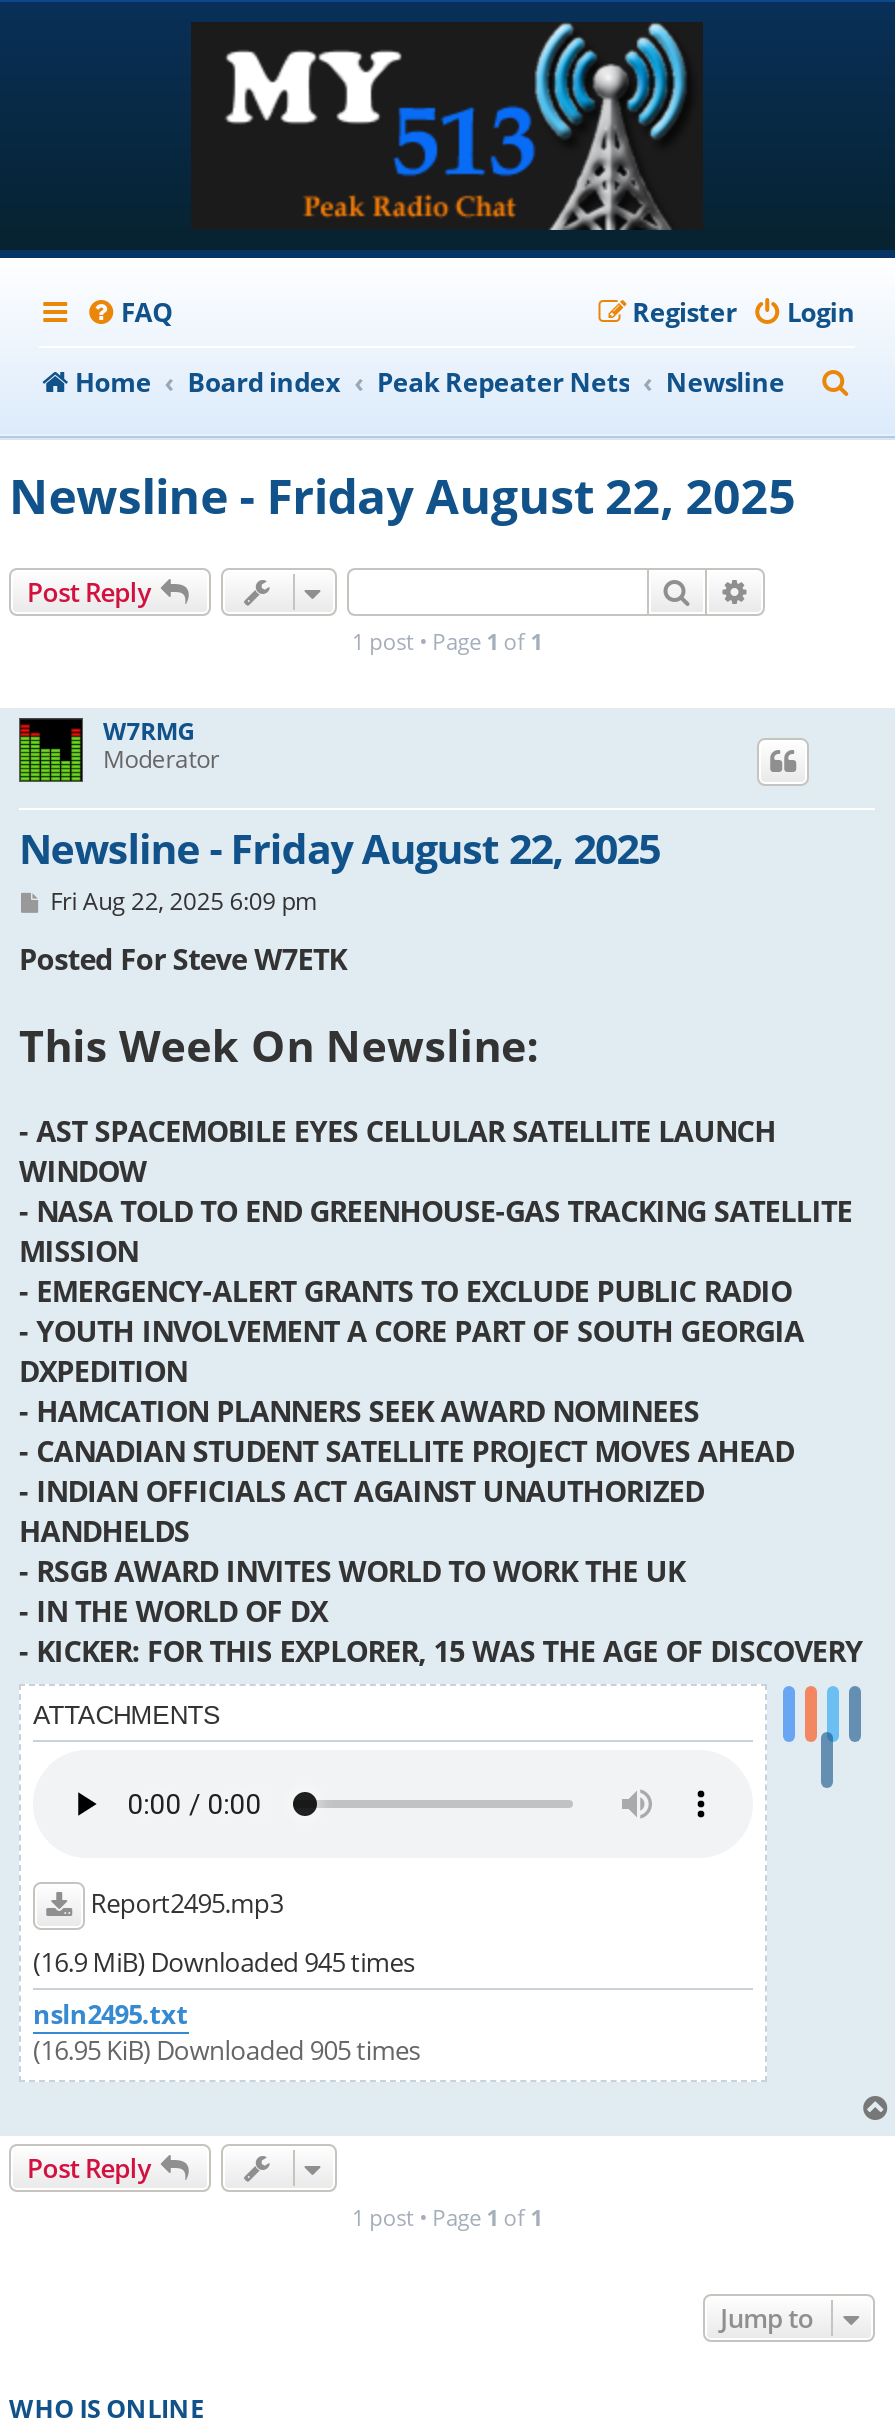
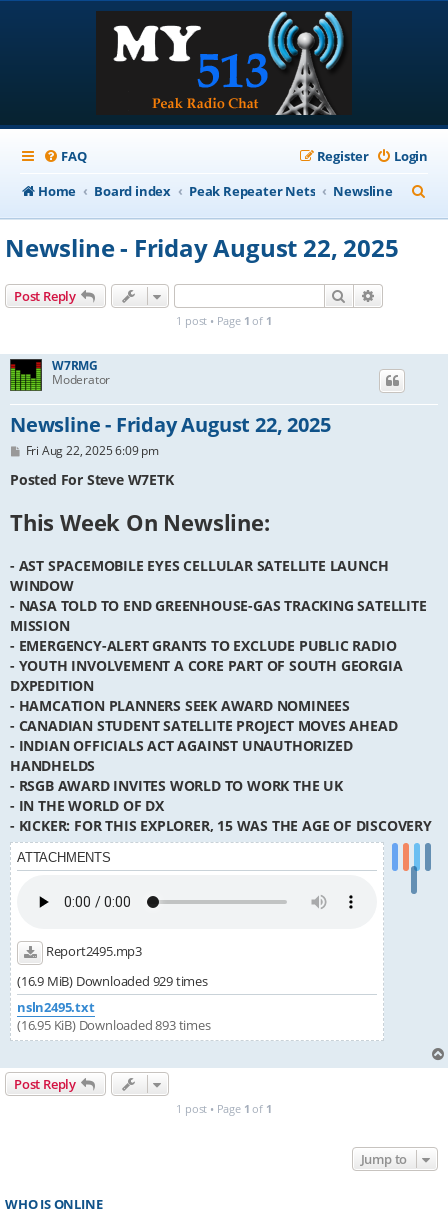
- (16.9 MiB) Downloaded 945 times
+ (16.9 MiB) Downloaded 929 times

- (16.95 KiB) Downloaded 905 times
+ (16.95 KiB) Downloaded 893 times
